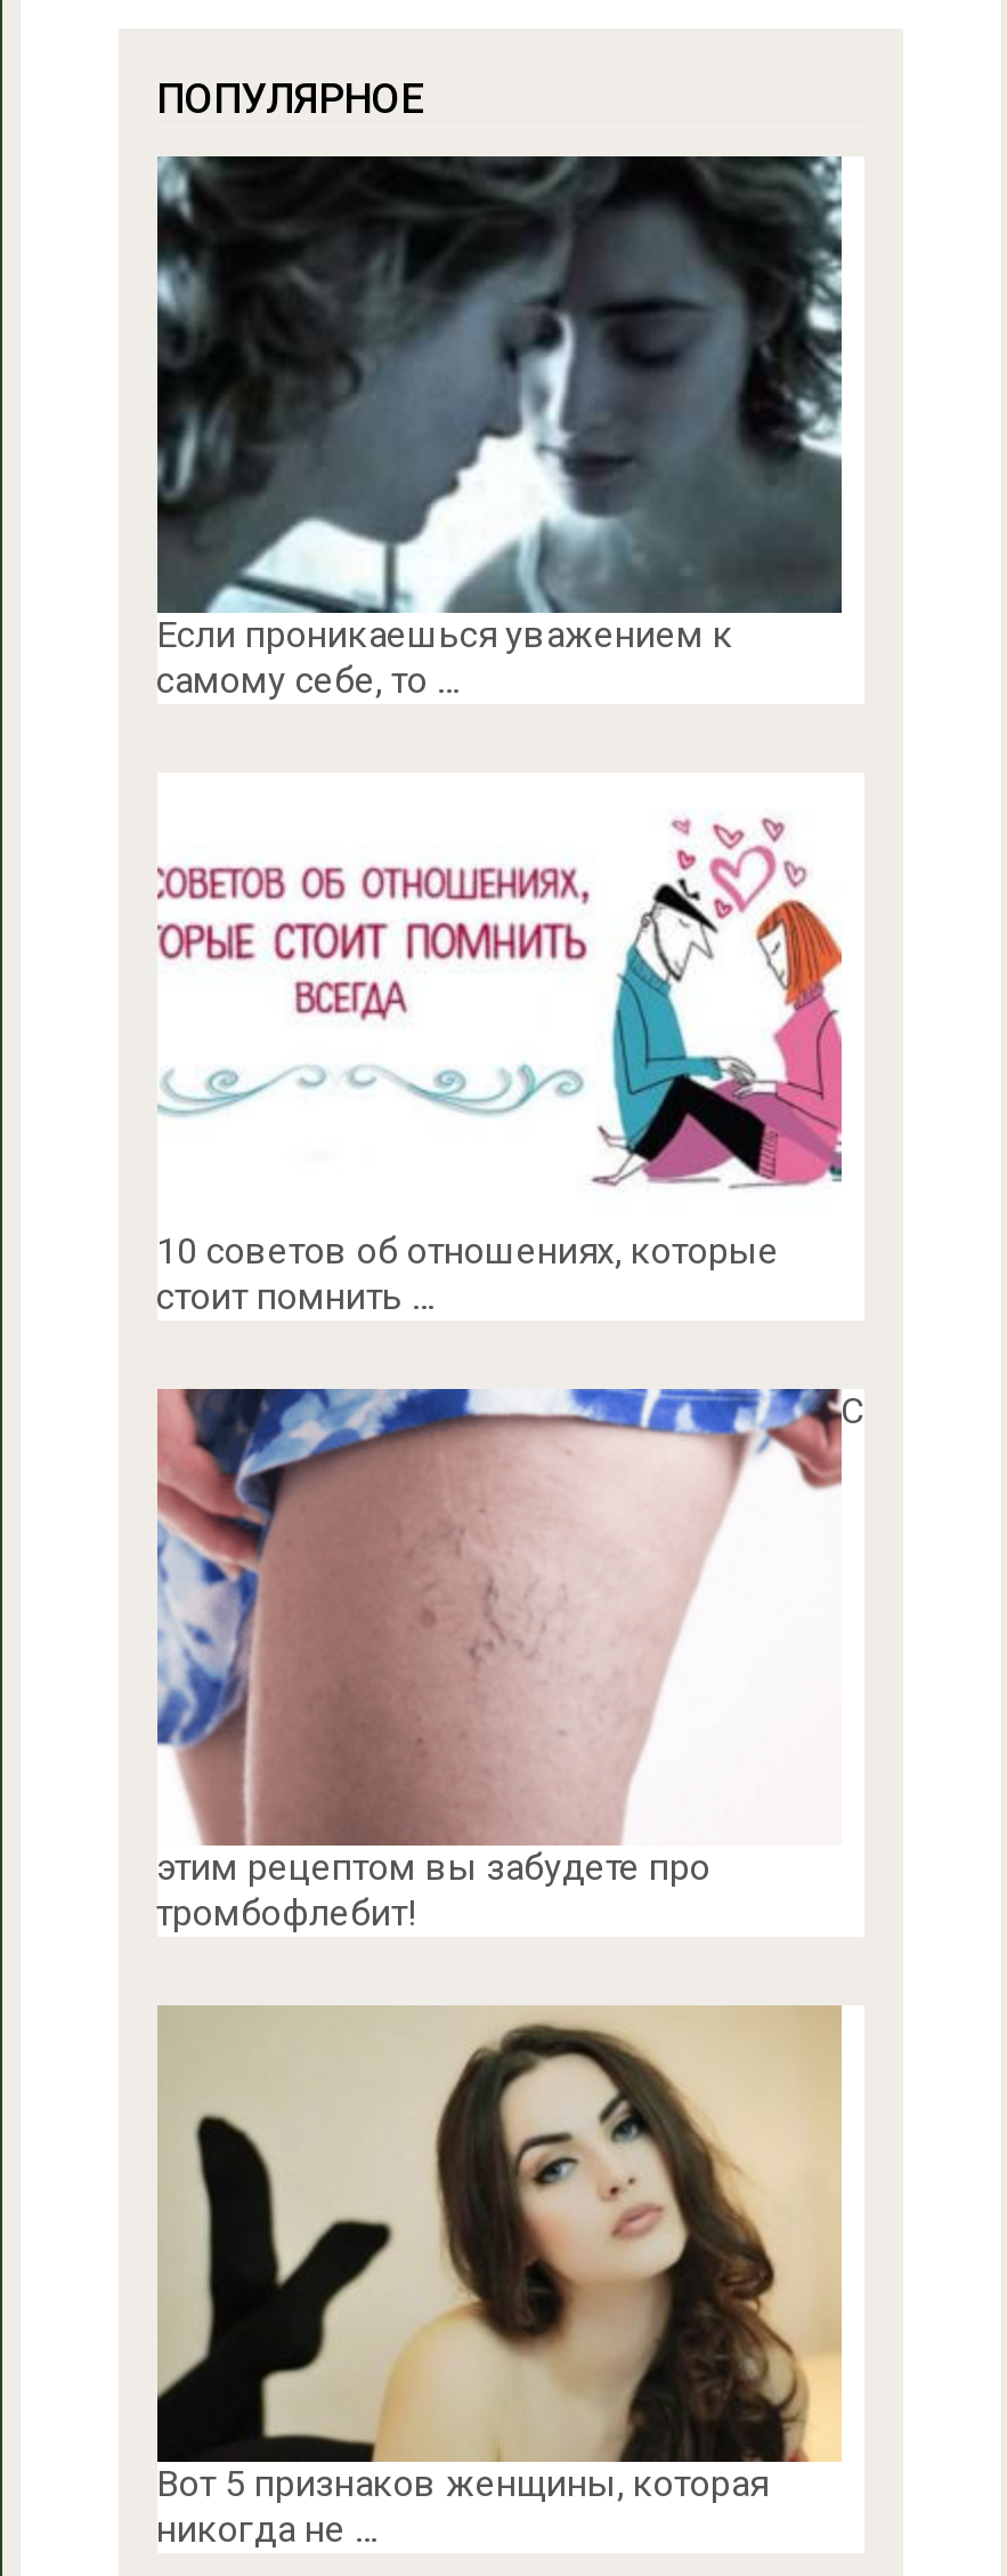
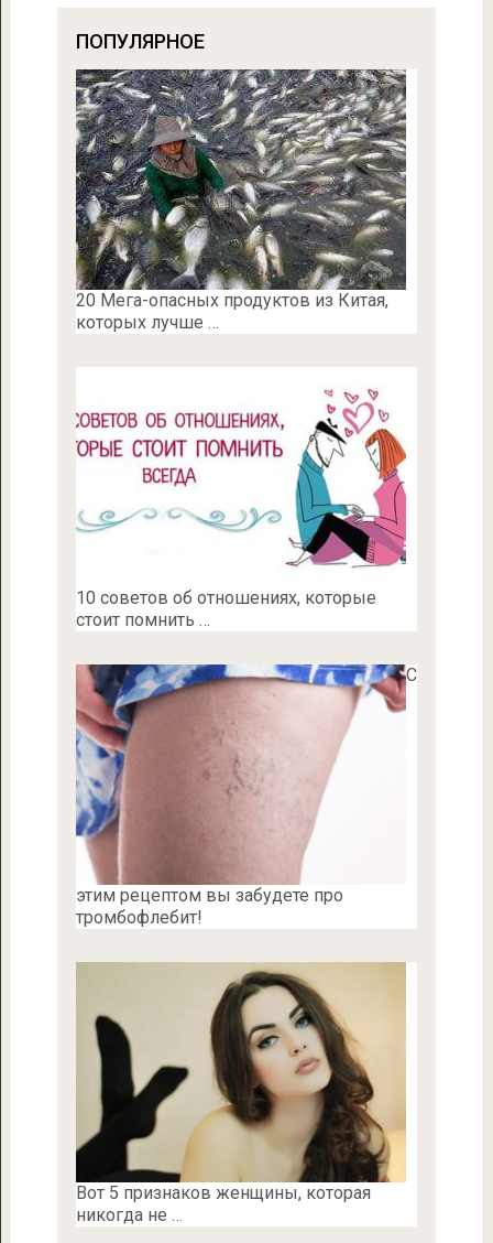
- [image]
- Если проникаешься уважением к
- самому себе, то …
+ [image]
+ 20 Мега-опасных продуктов из Китая,
+ которых лучше …
